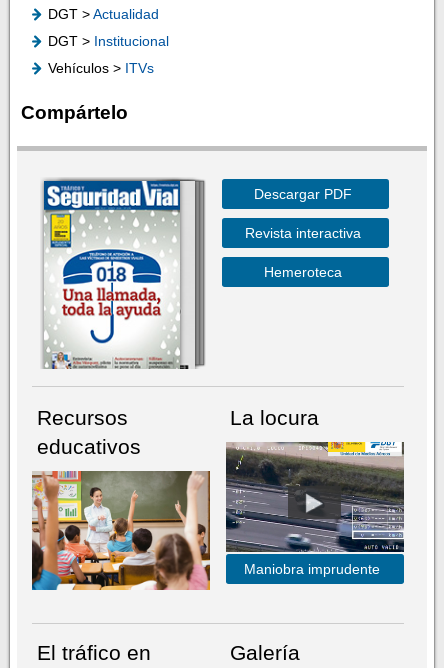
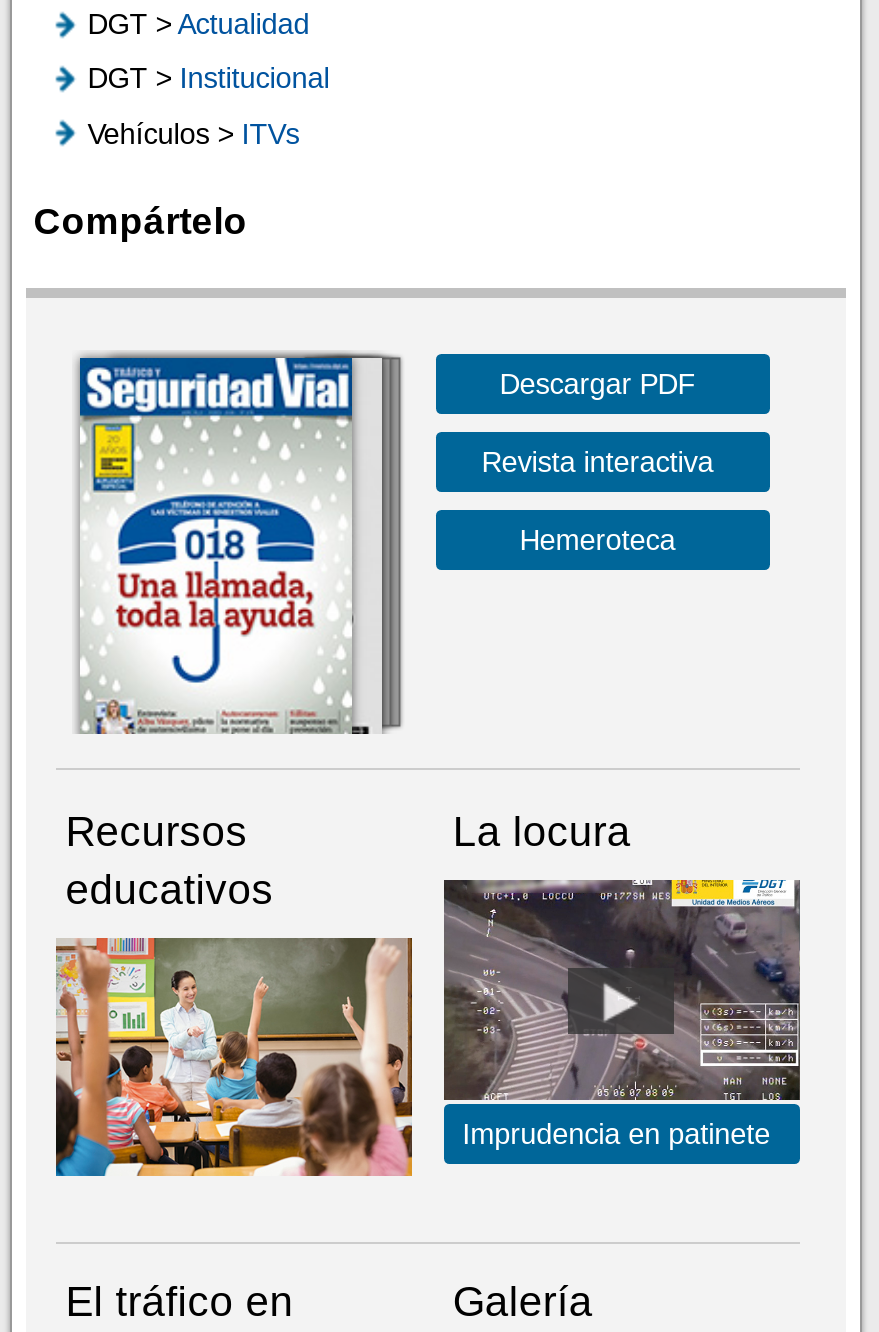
- [image]
- Maniobra imprudente
+ [image]
+ Imprudencia en patinete
